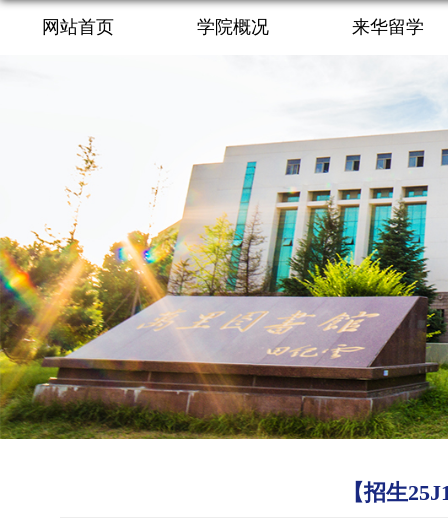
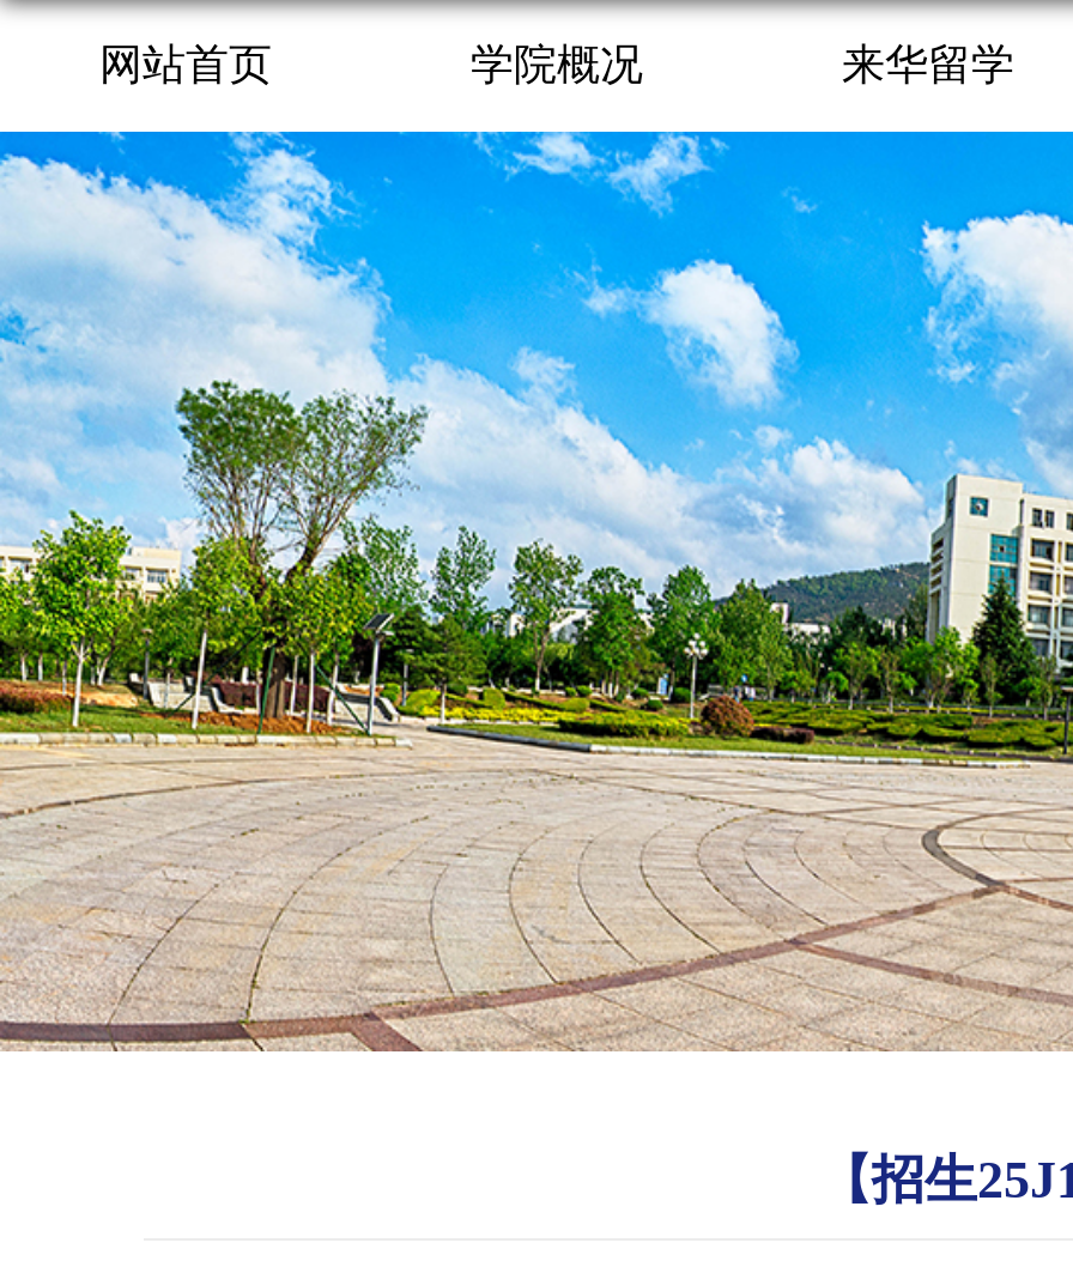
- [image]
+ [image]
